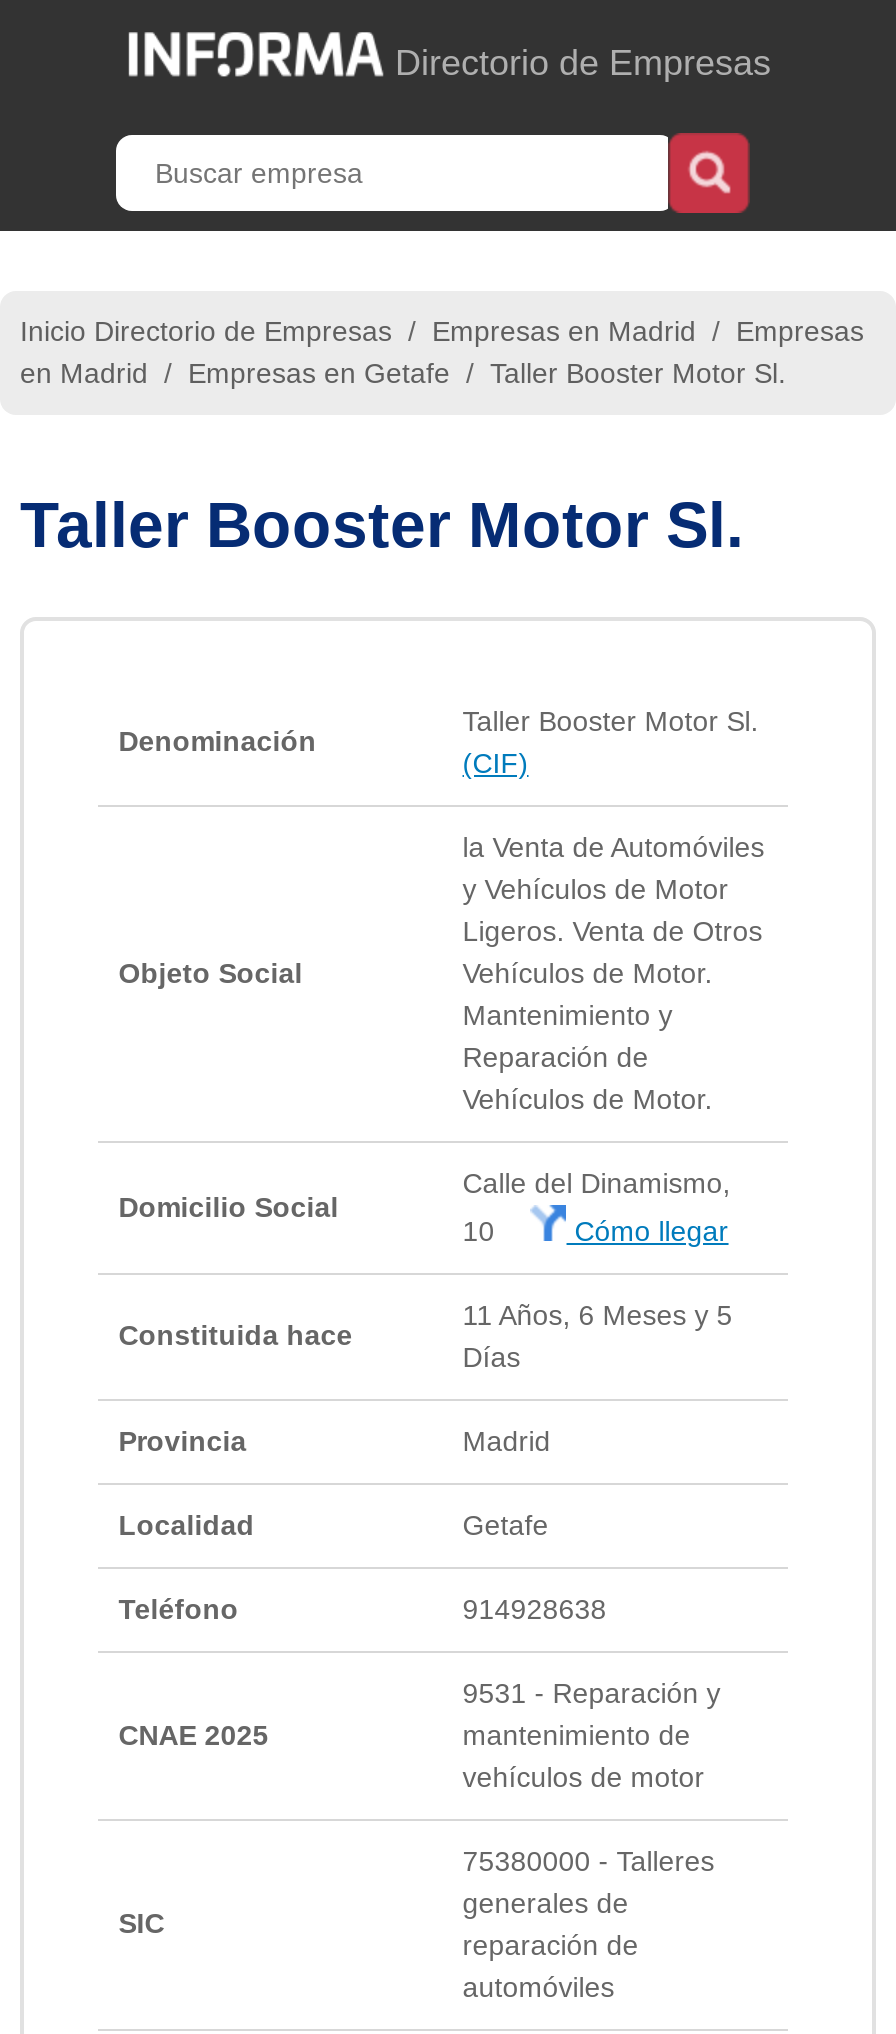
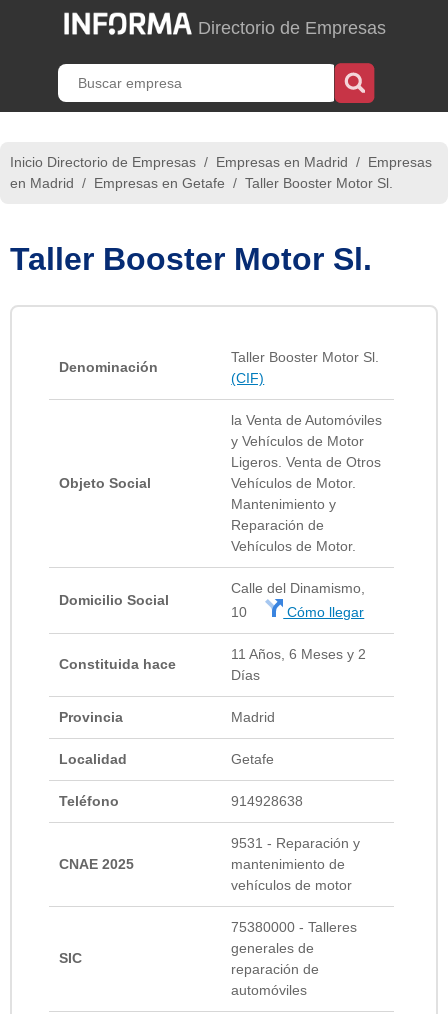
- 11 Años, 6 Meses y 5
+ 11 Años, 6 Meses y 2
